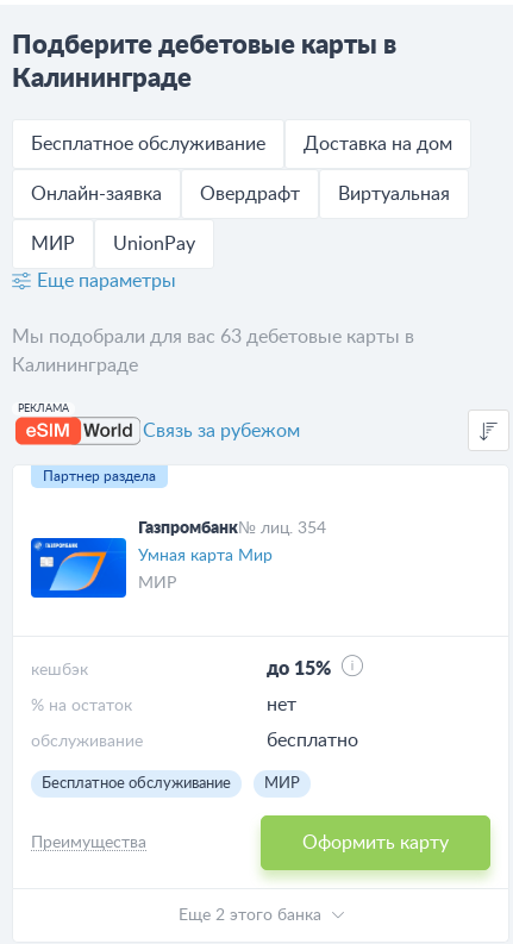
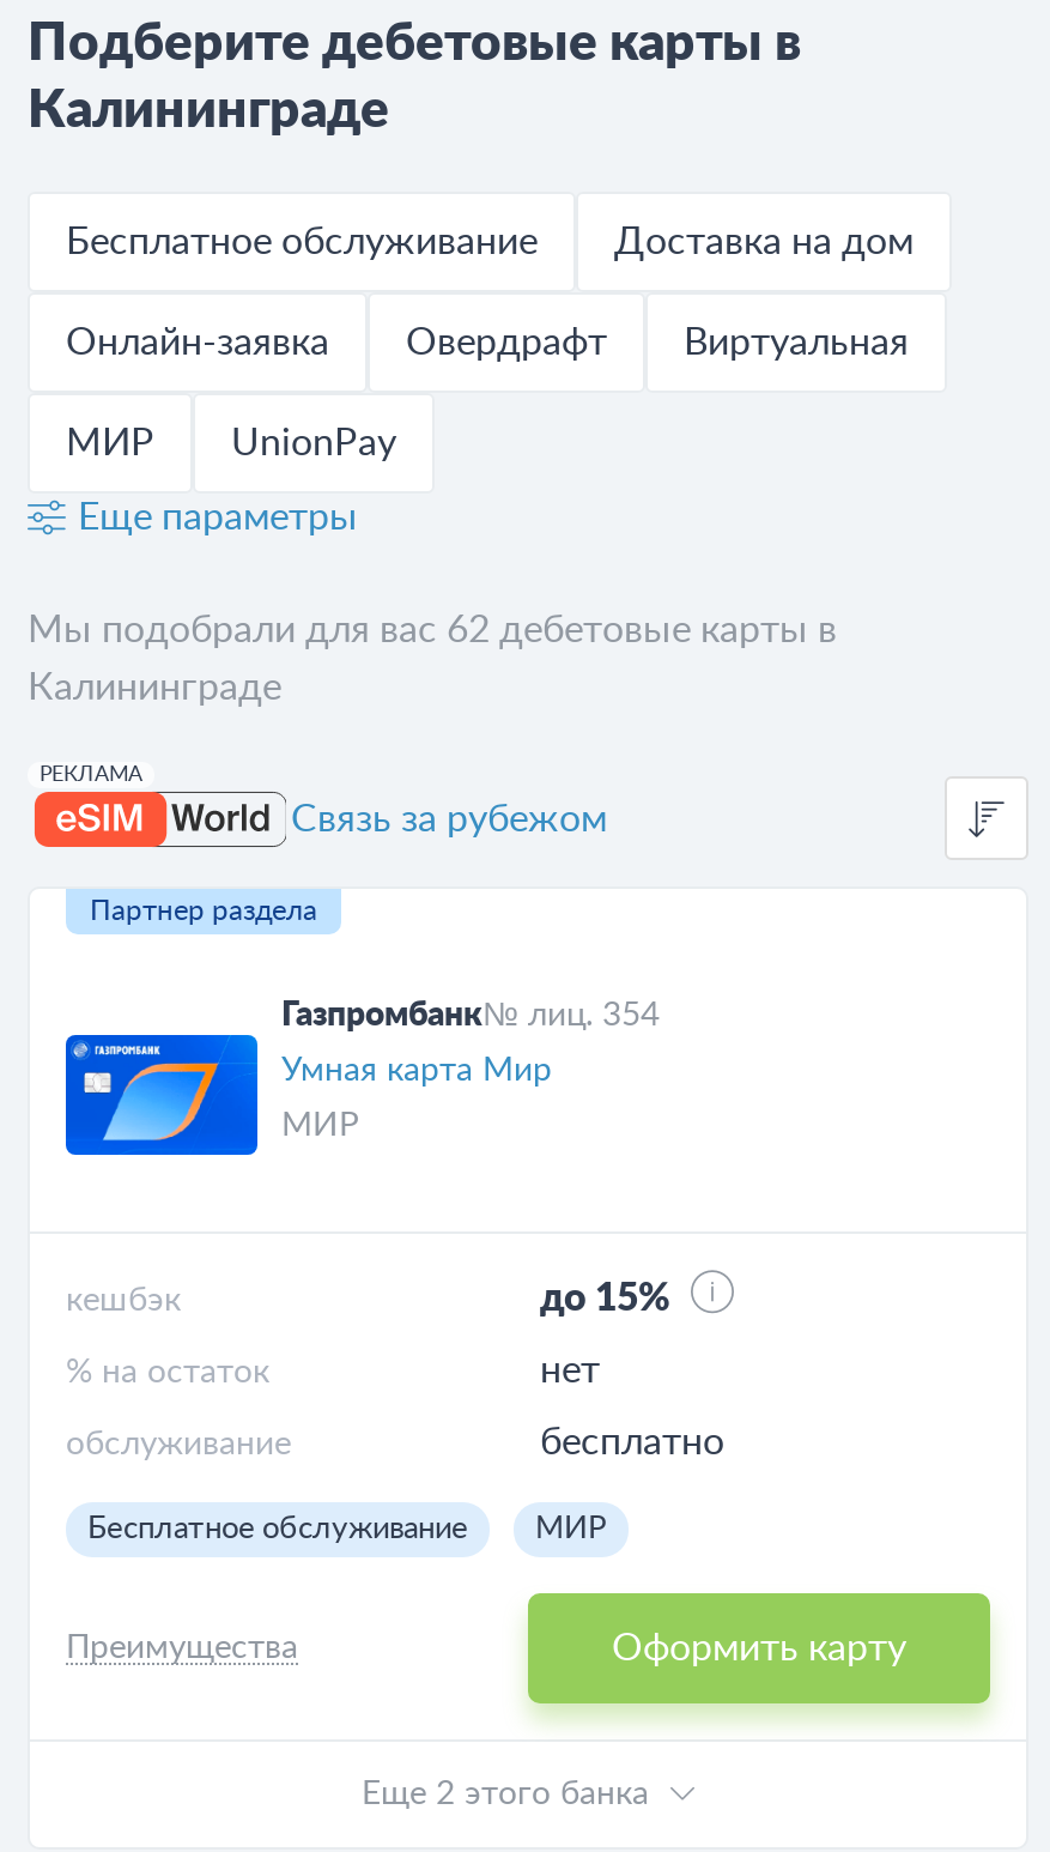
- Мы подобрали для вас 63 дебетовые карты в
+ Мы подобрали для вас 62 дебетовые карты в
